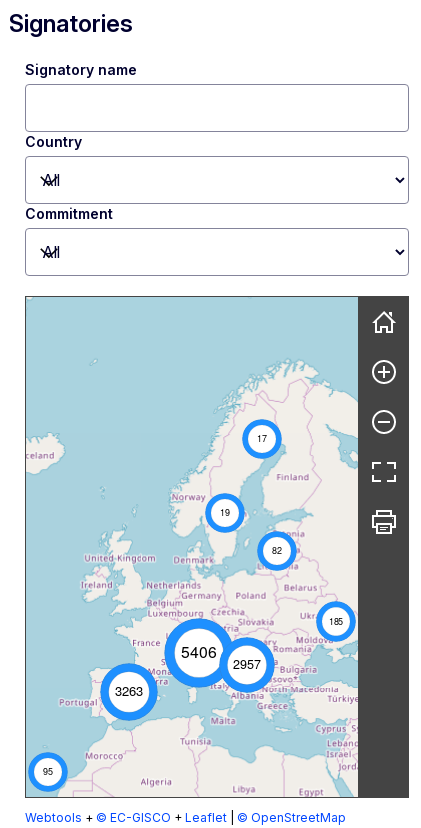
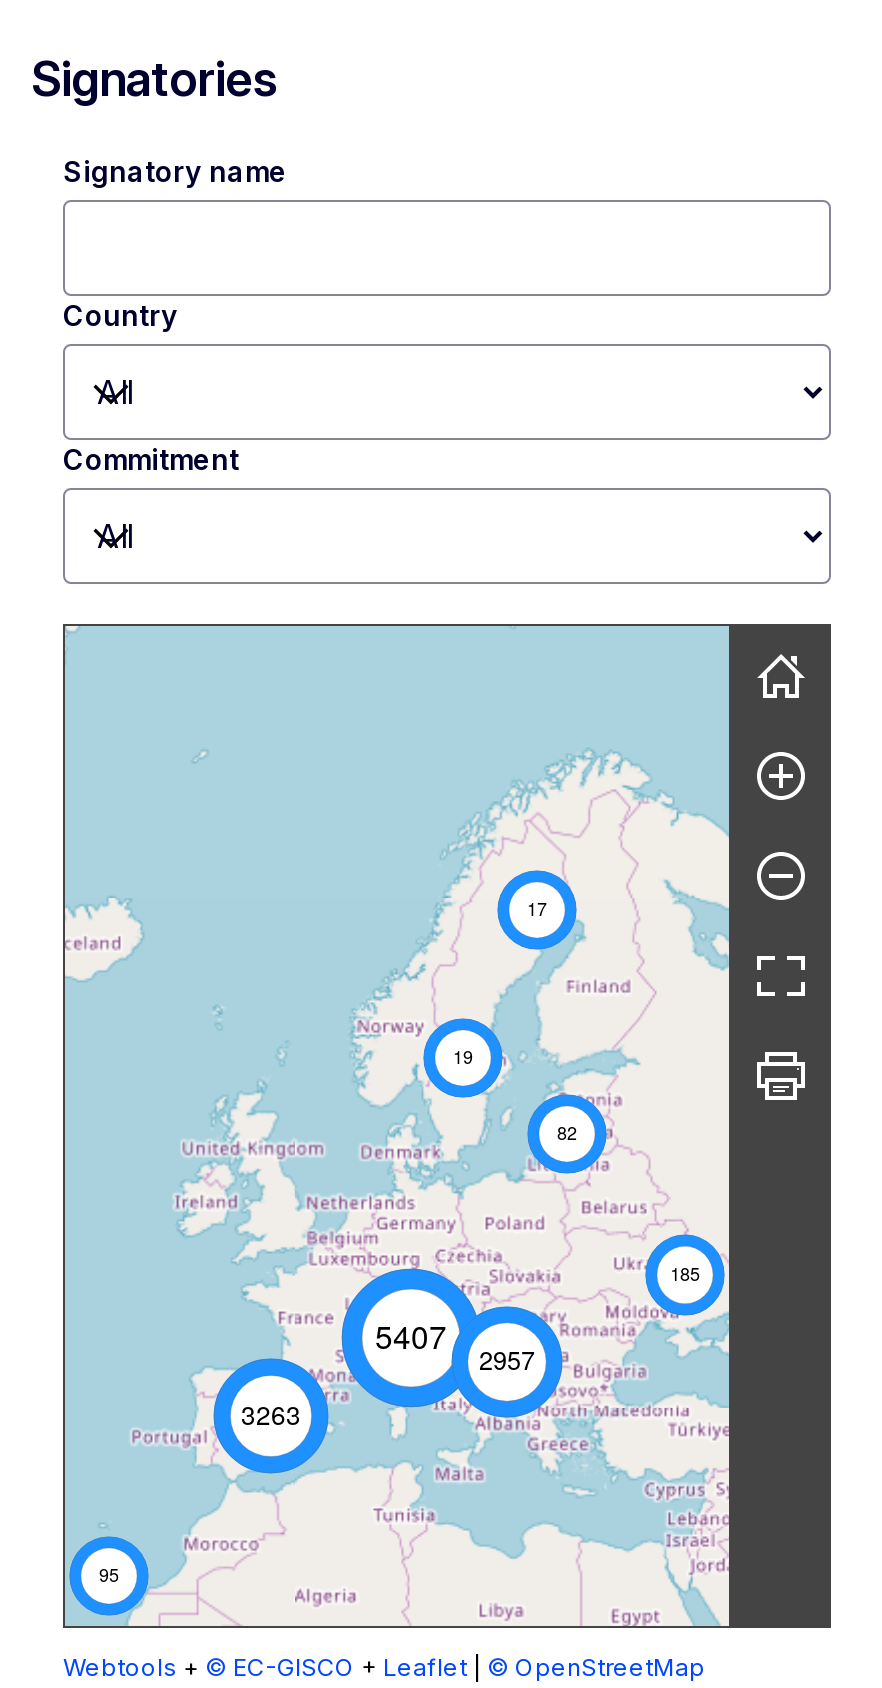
- 5406
+ 5407
